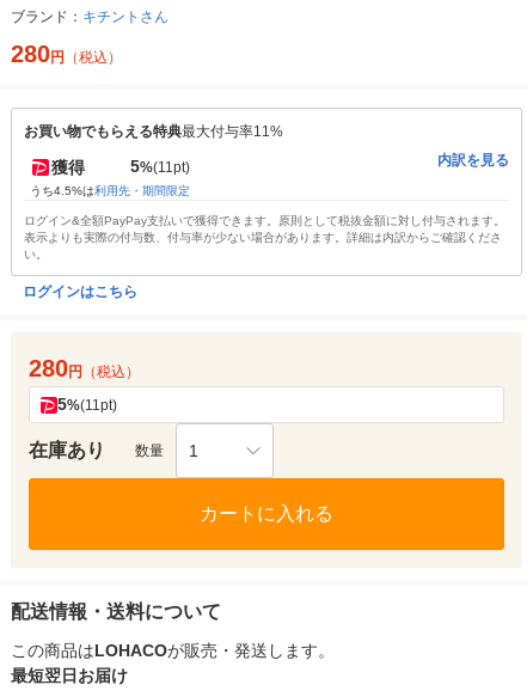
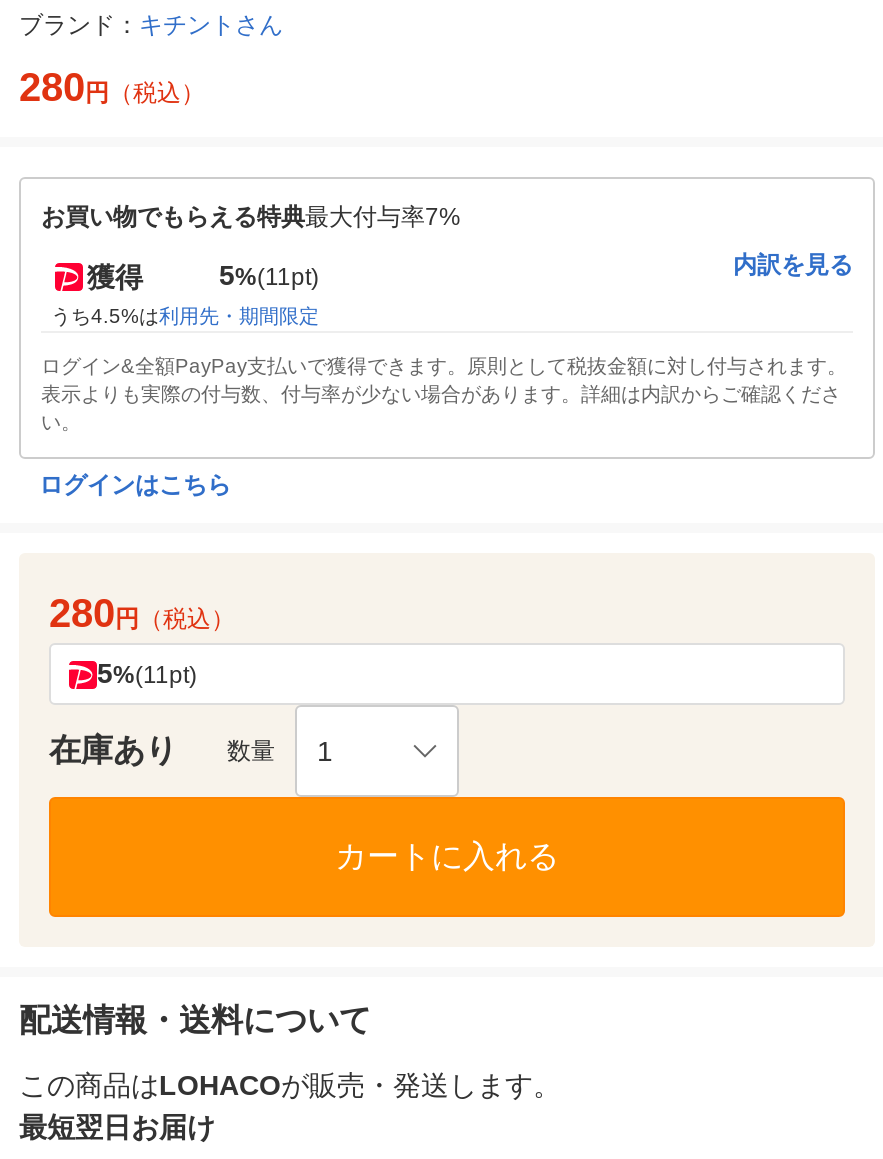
- お買い物でもらえる特典最大付与率11%
+ お買い物でもらえる特典最大付与率7%
